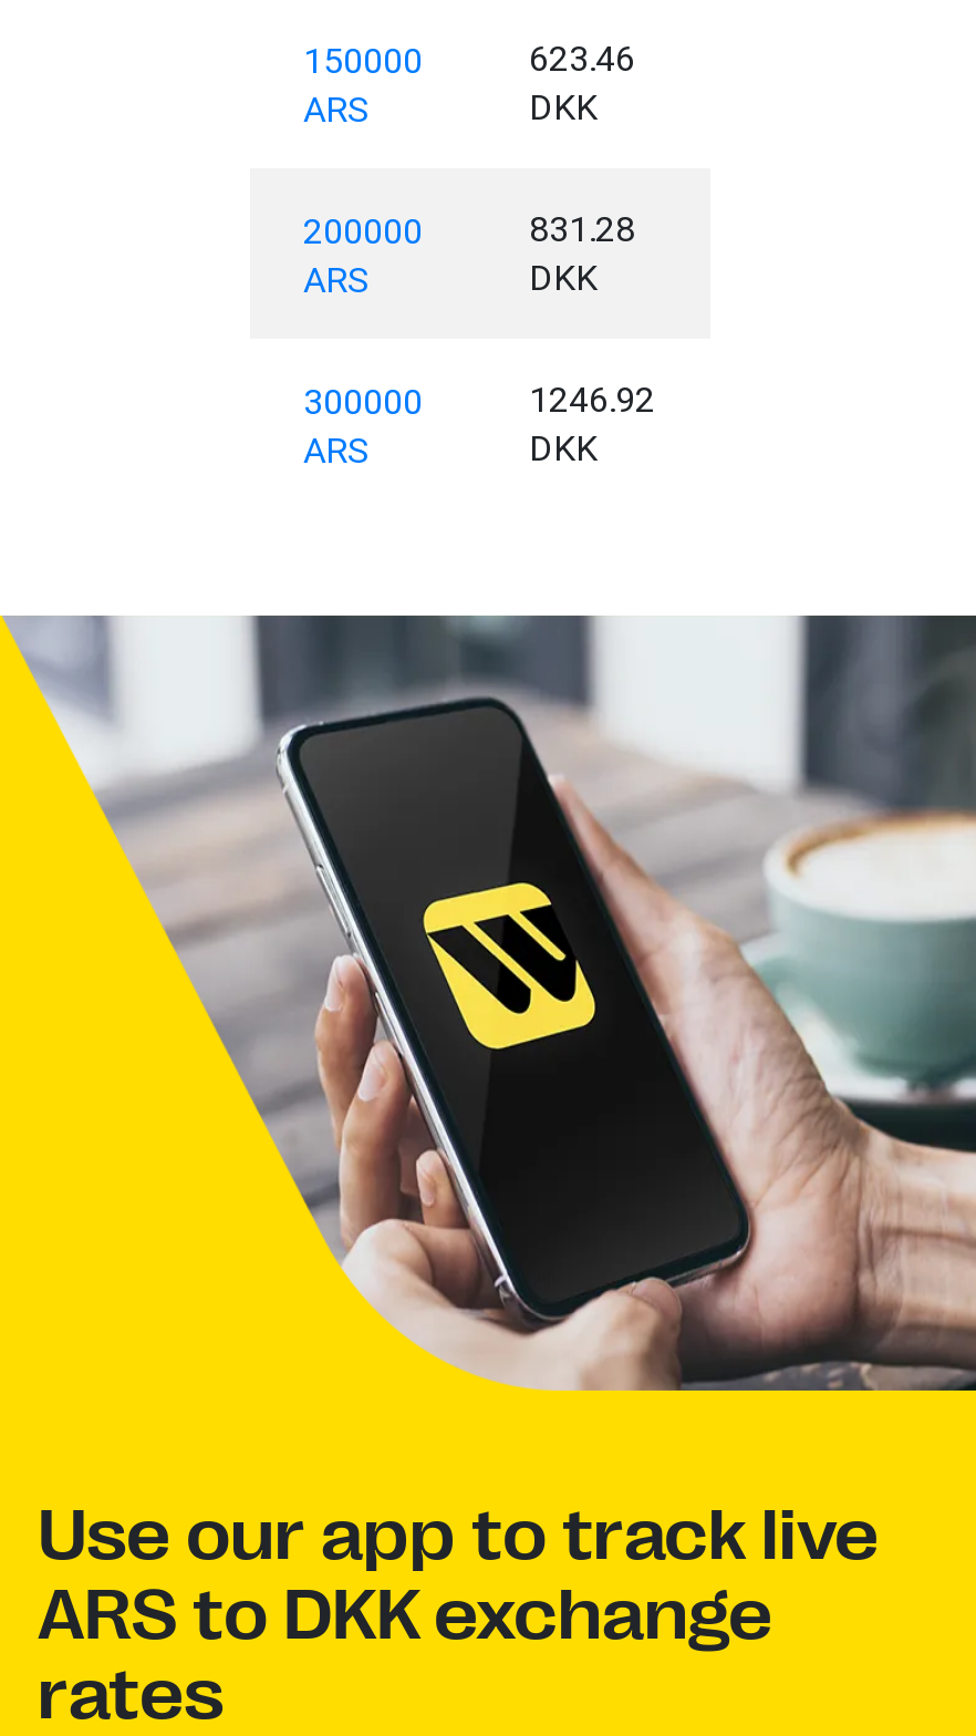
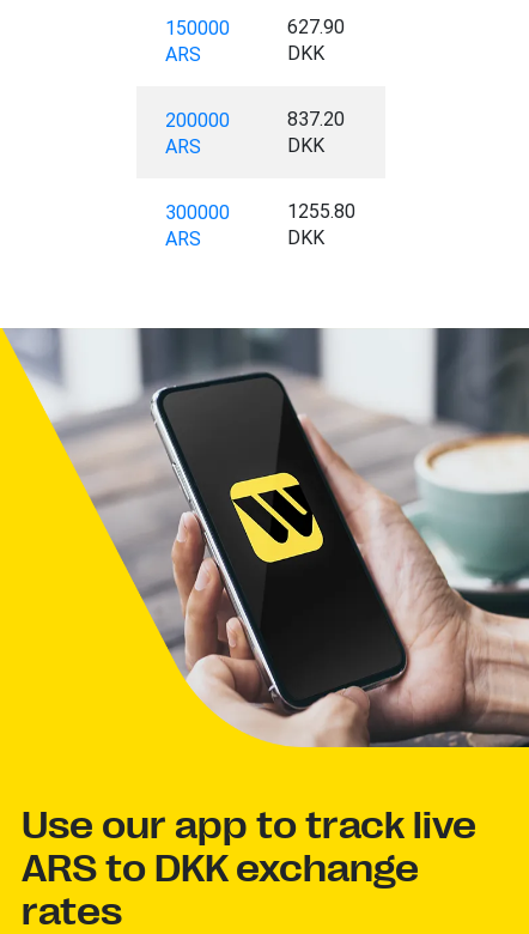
- 623.46
+ 627.90

- 831.28
+ 837.20

- 1246.92
+ 1255.80
